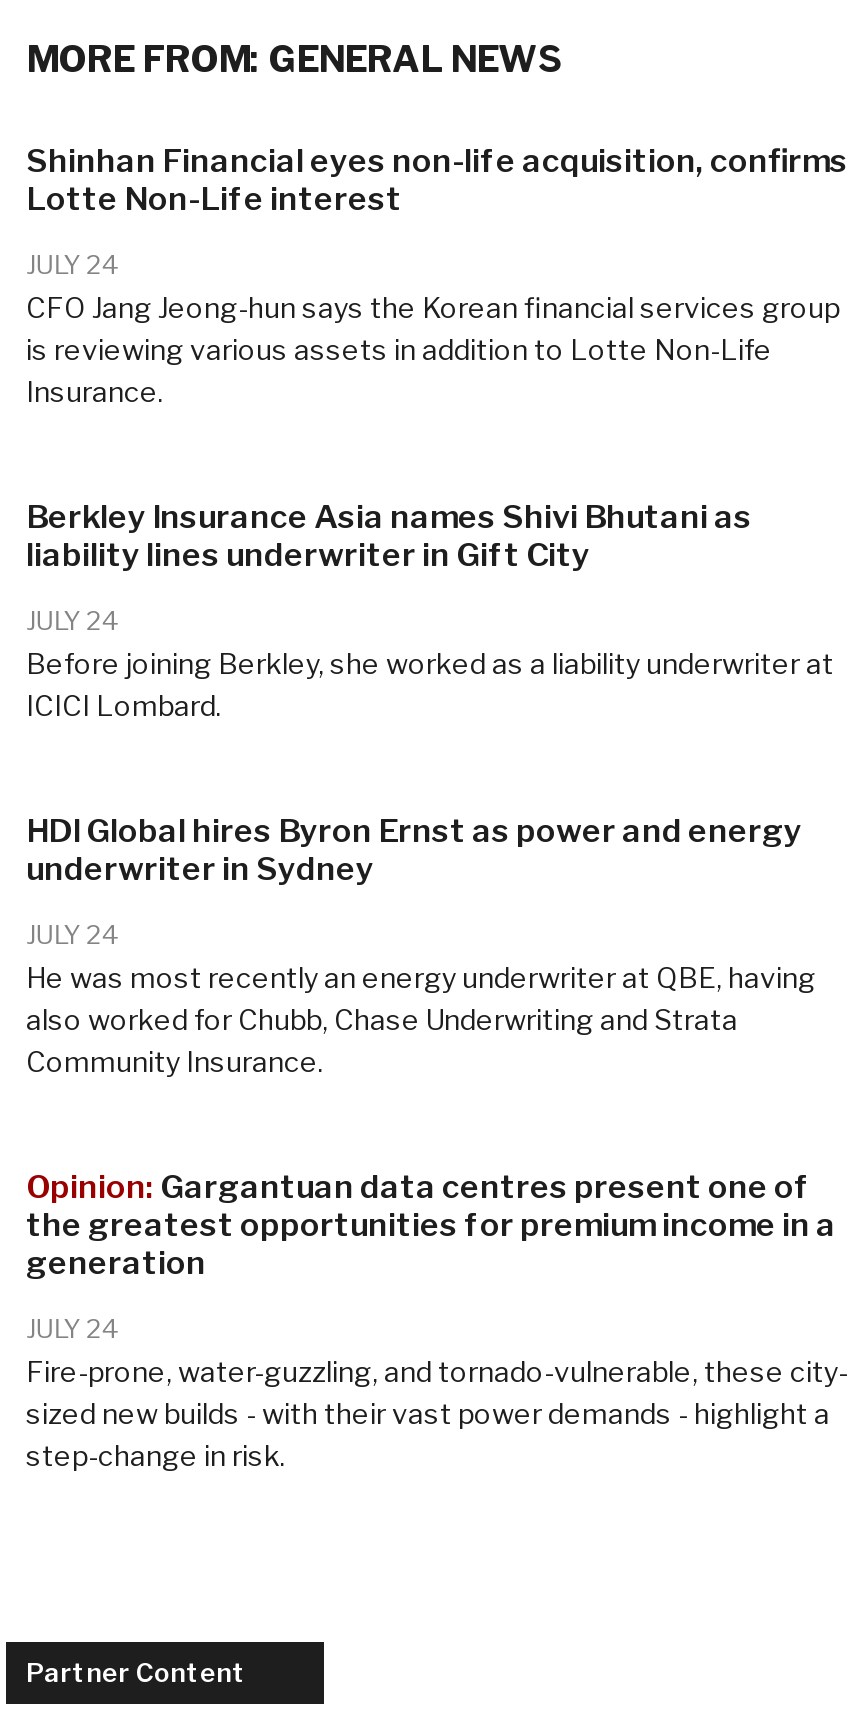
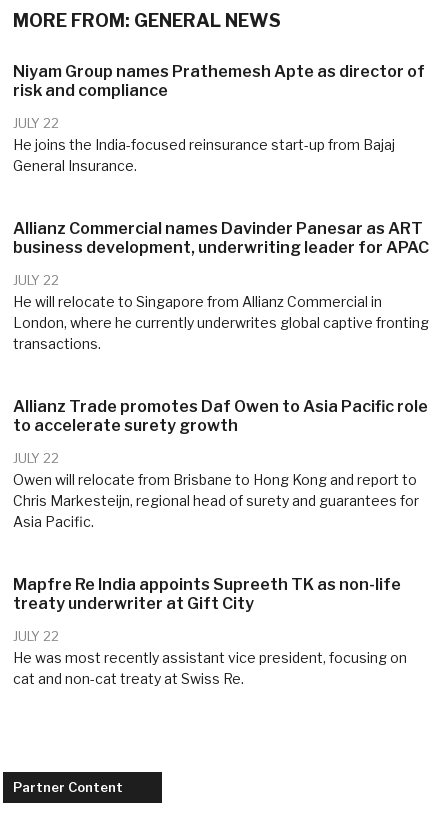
- Shinhan Financial eyes non-life acquisition, confirms
- Lotte Non-Life interest
+ Niyam Group names Prathemesh Apte as director of
+ risk and compliance

- JULY 24
- CFO Jang Jeong-hun says the Korean financial services group
- is reviewing various assets in addition to Lotte Non-Life
- Insurance.
+ JULY 22
+ He joins the India-focused reinsurance start-up from Bajaj
+ General Insurance.

- Berkley Insurance Asia names Shivi Bhutani as
- liability lines underwriter in Gift City
+ Allianz Commercial names Davinder Panesar as ART
+ business development, underwriting leader for APAC

- JULY 24
- Before joining Berkley, she worked as a liability underwriter at
- ICICI Lombard.
+ JULY 22
+ He will relocate to Singapore from Allianz Commercial in
+ London, where he currently underwrites global captive fronting
+ transactions.

- HDI Global hires Byron Ernst as power and energy
- underwriter in Sydney
+ Allianz Trade promotes Daf Owen to Asia Pacific role
+ to accelerate surety growth

- JULY 24
- He was most recently an energy underwriter at QBE, having
- also worked for Chubb, Chase Underwriting and Strata
- Community Insurance.
+ JULY 22
+ Owen will relocate from Brisbane to Hong Kong and report to
+ Chris Markesteijn, regional head of surety and guarantees for
+ Asia Pacific.

- Opinion: Gargantuan data centres present one of
- the greatest opportunities for premium income in a
- generation
+ Mapfre Re India appoints Supreeth TK as non-life
+ treaty underwriter at Gift City

- JULY 24
- Fire-prone, water-guzzling, and tornado-vulnerable, these city-
- sized new builds - with their vast power demands - highlight a
- step-change in risk.
+ JULY 22
+ He was most recently assistant vice president, focusing on
+ cat and non-cat treaty at Swiss Re.
